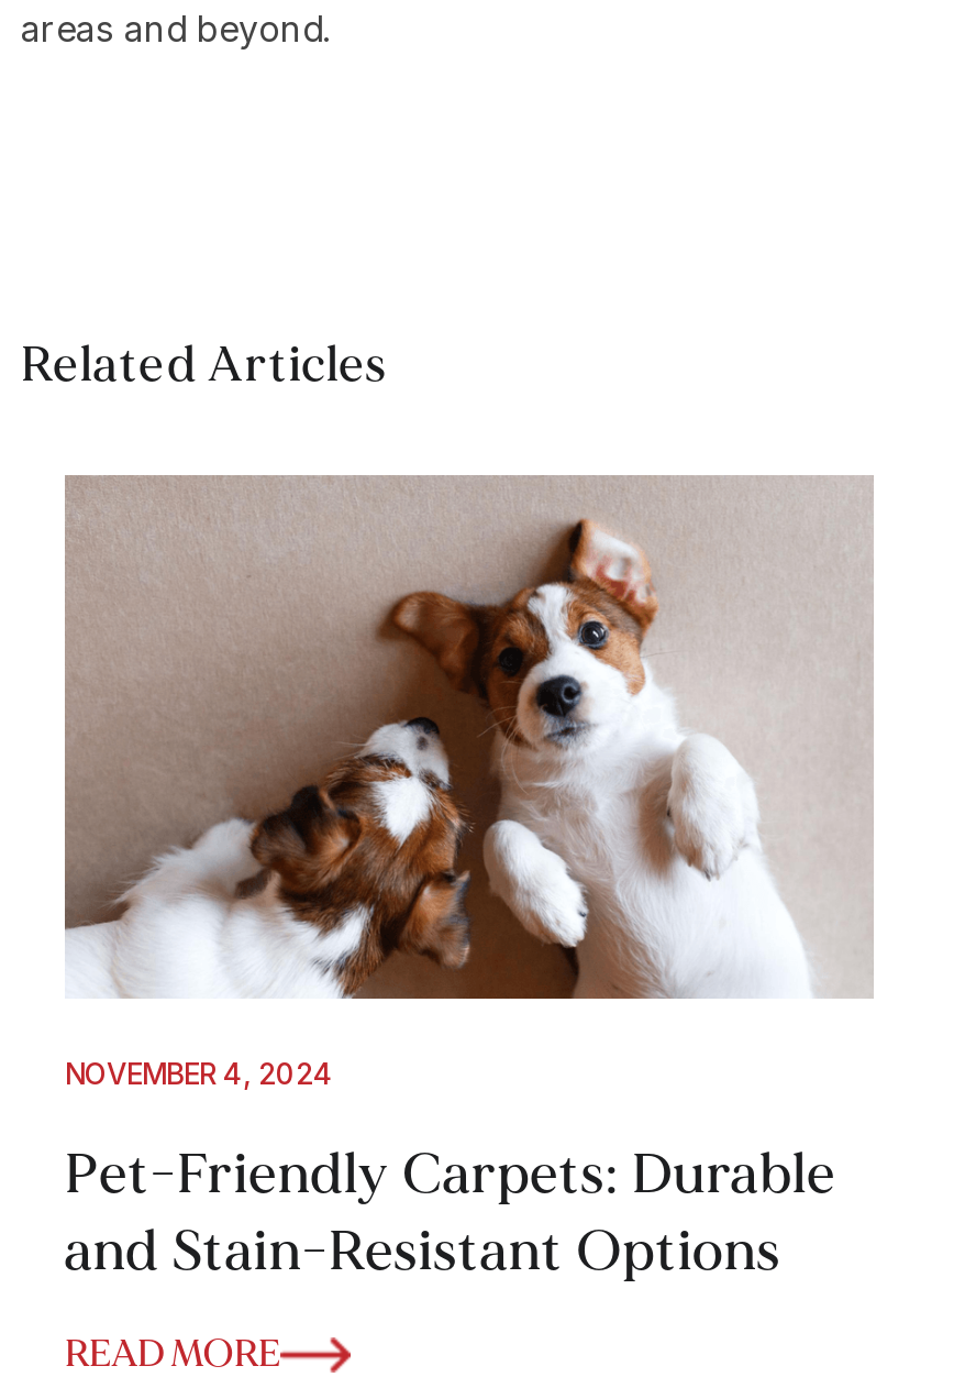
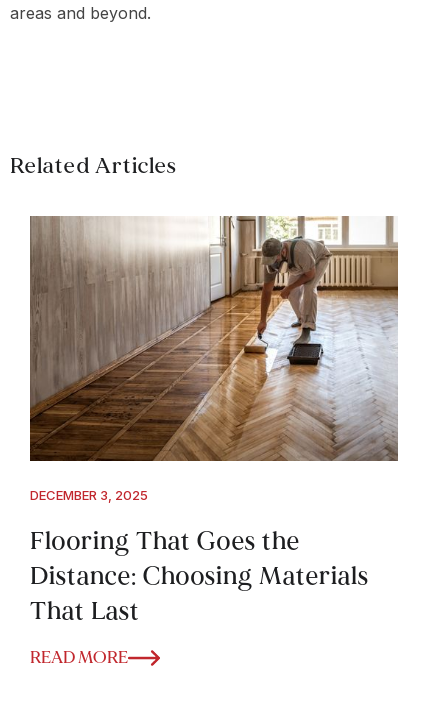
- [image]
- NOVEMBER 4, 2024
+ [image]
+ DECEMBER 3, 2025

- Pet-Friendly Carpets: Durable
- and Stain-Resistant Options
+ Flooring That Goes the
+ Distance: Choosing Materials
+ That Last
